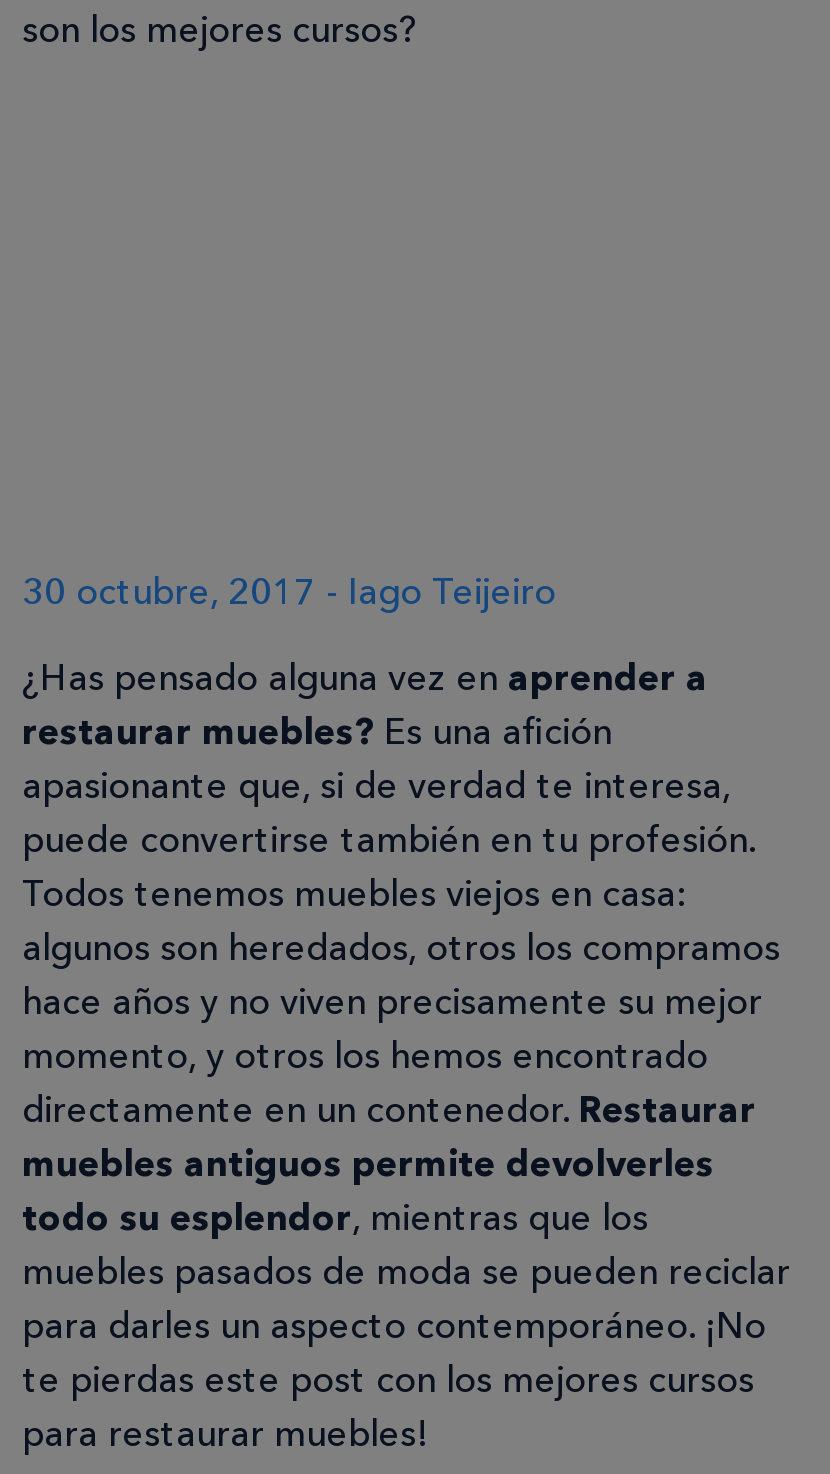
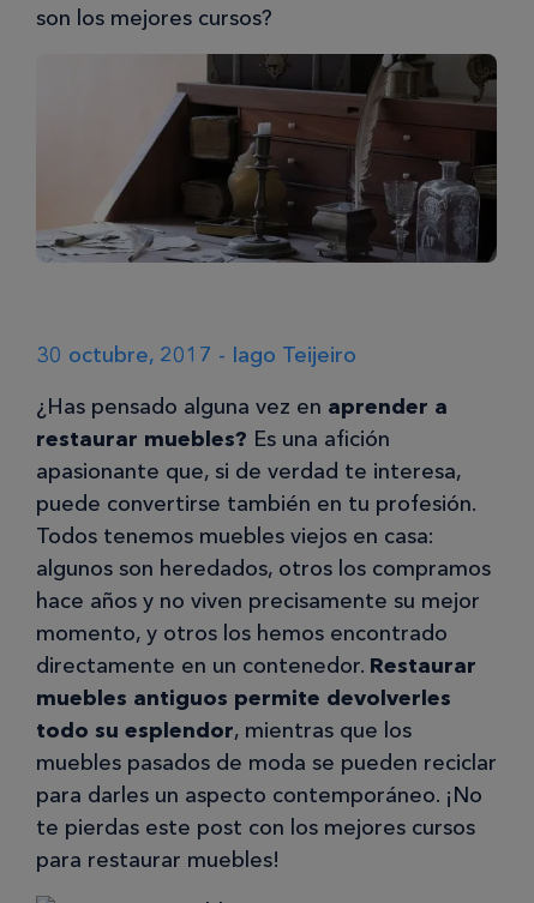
+ [image]
